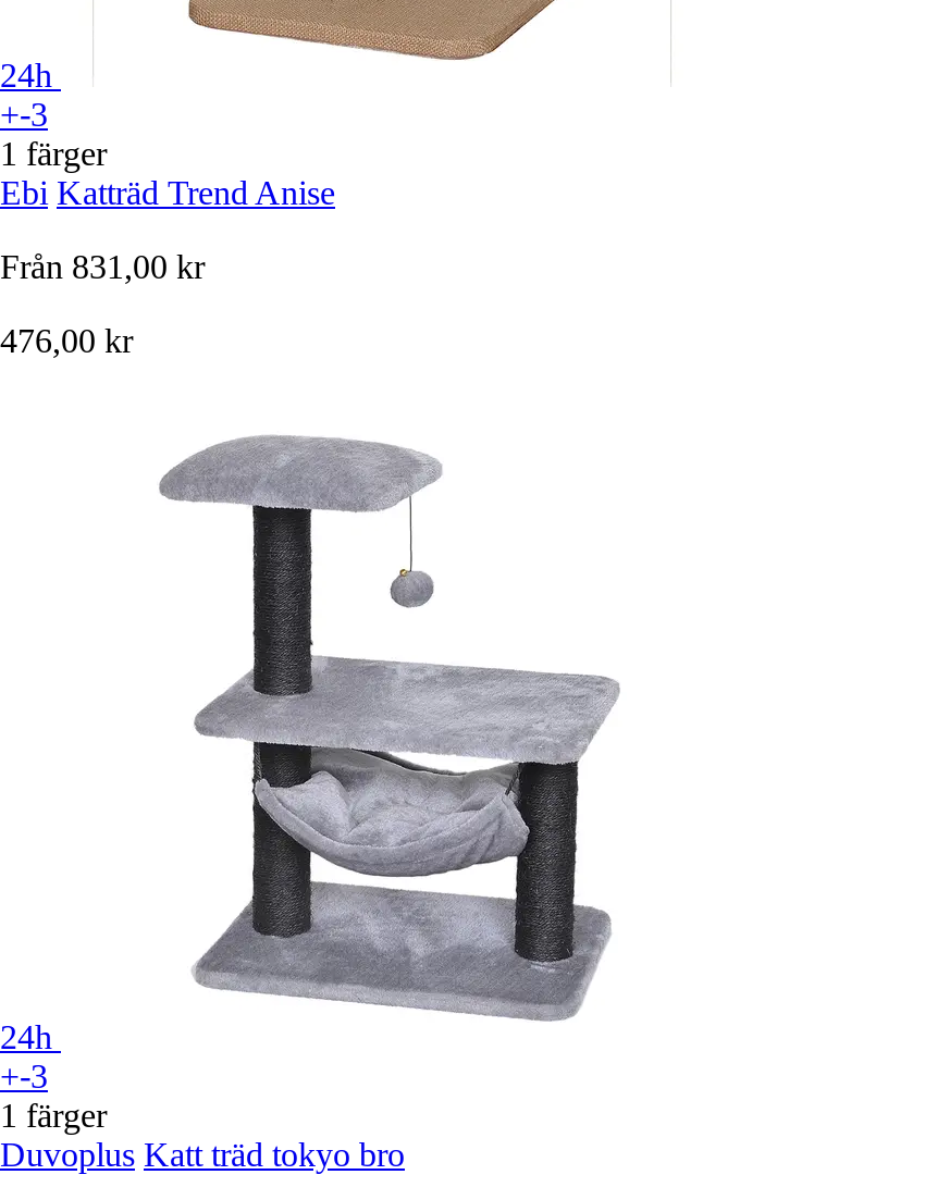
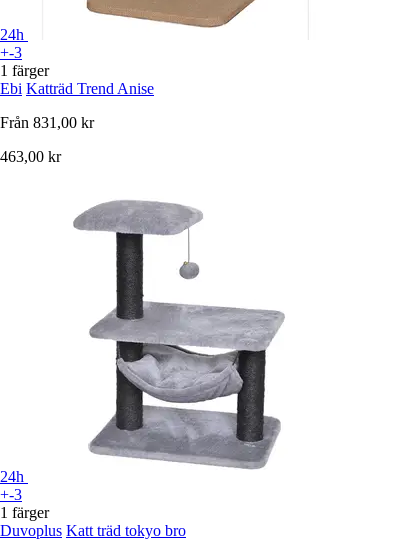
- 476,00 kr
+ 463,00 kr
